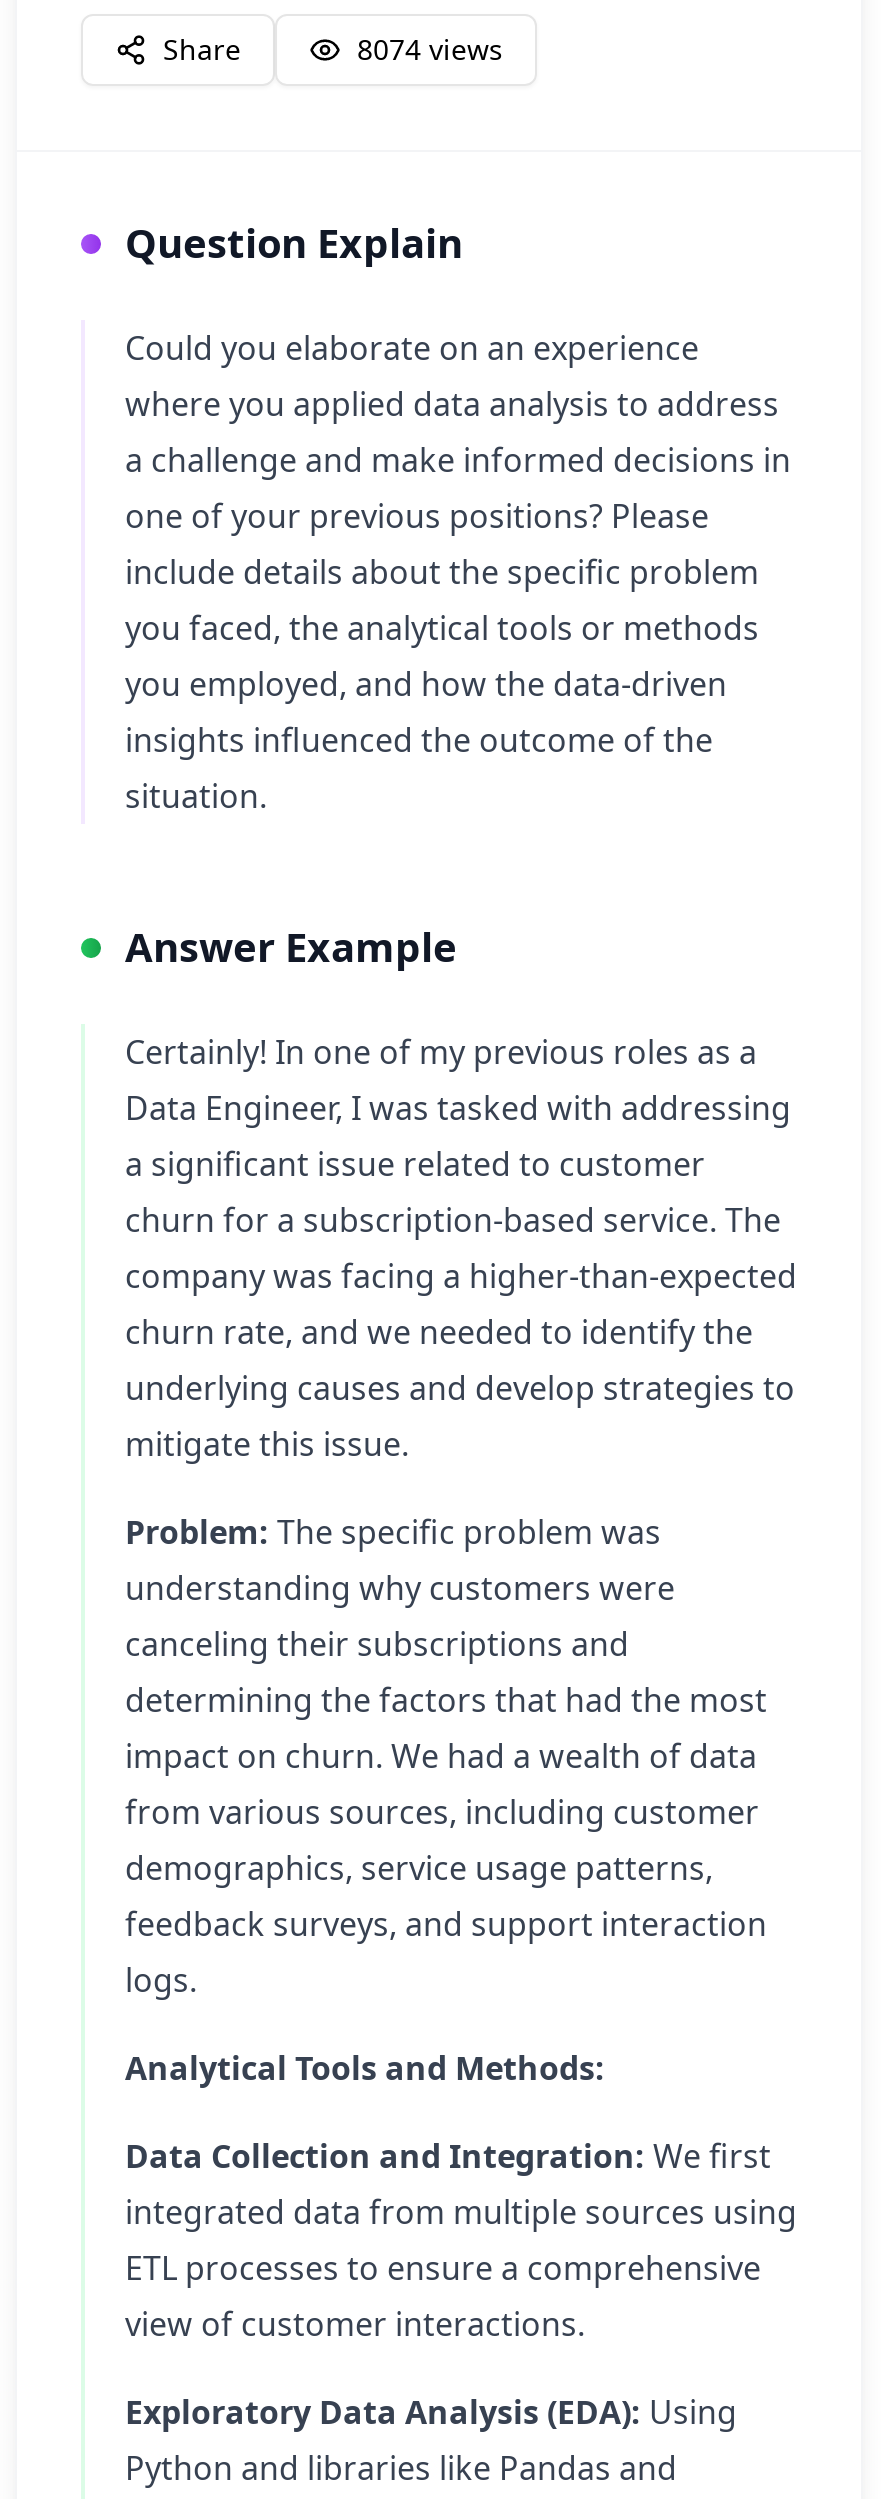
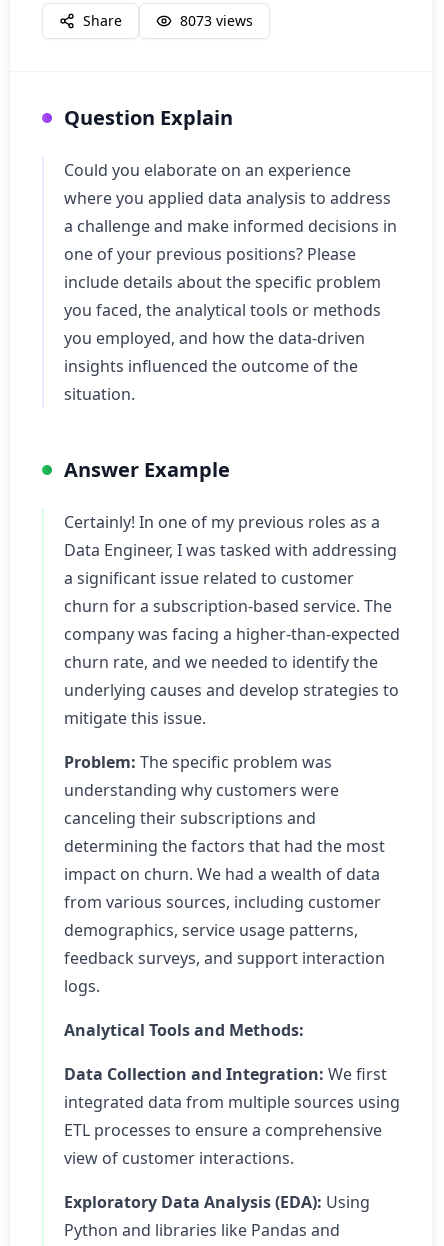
- 8074 views
+ 8073 views
